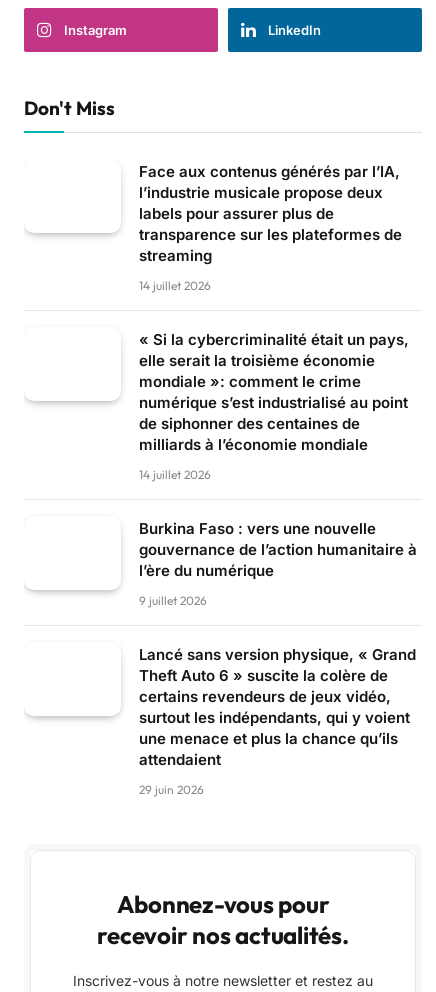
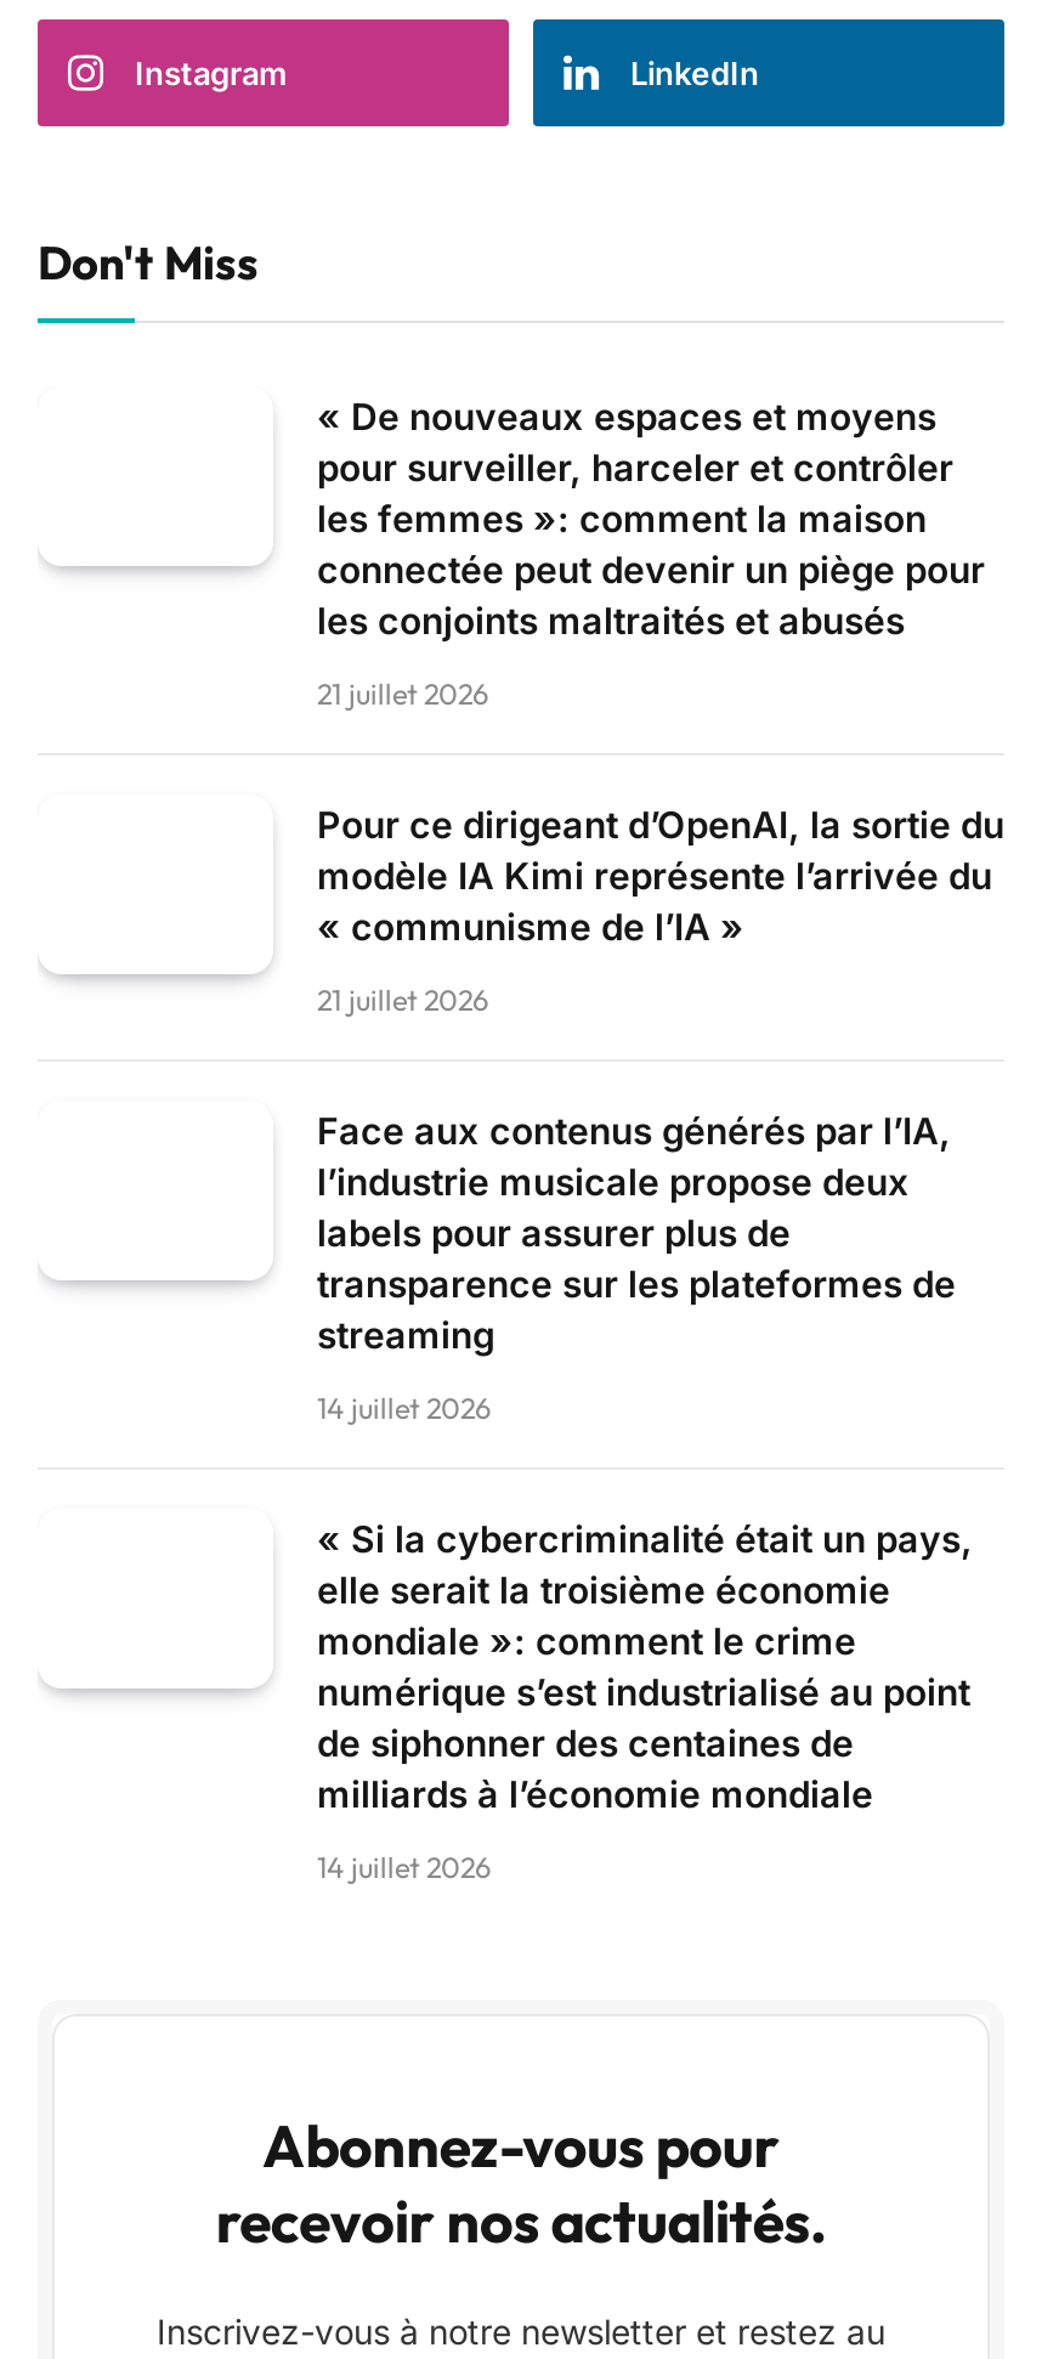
+ « De nouveaux espaces et moyens
+ pour surveiller, harceler et contrôler
+ les femmes »: comment la maison
+ connectée peut devenir un piège pour
+ les conjoints maltraités et abusés
+ 21 juillet 2026
+ Pour ce dirigeant d’OpenAI, la sortie du
+ modèle IA Kimi représente l’arrivée du
+ « communisme de l’IA »
+ 21 juillet 2026

moved down: Face aux contenus générés par l’IA, | l’industrie musicale propose deux | labels pour assurer plus de | ... | milliards à l’économie mondiale | 14 juillet 2026

- Burkina Faso : vers une nouvelle
- gouvernance de l’action humanitaire à
- l’ère du numérique
- 9 juillet 2026
- Lancé sans version physique, « Grand
- Theft Auto 6 » suscite la colère de
- certains revendeurs de jeux vidéo,
- surtout les indépendants, qui y voient
- une menace et plus la chance qu’ils
- attendaient
- 29 juin 2026
